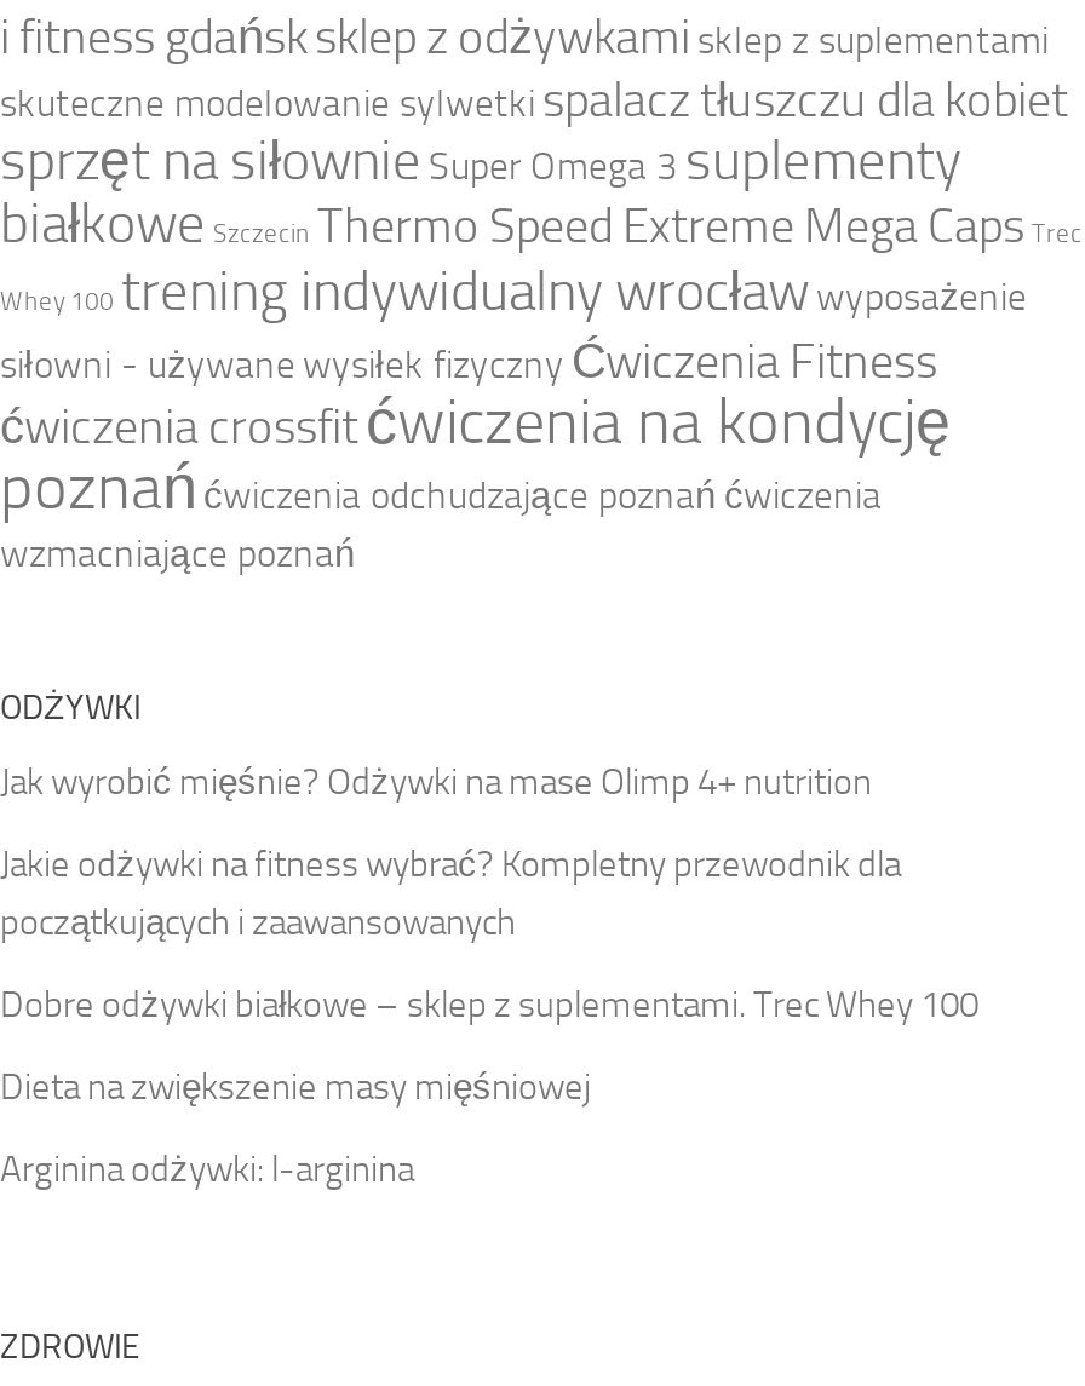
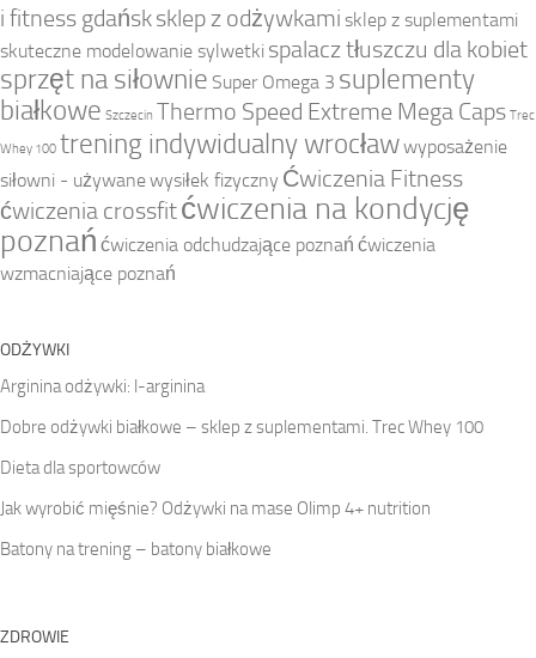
moved down: Jak wyrobić mięśnie? Odżywki na mase Olimp 4+ nutrition

- Jakie odżywki na fitness wybrać? Kompletny przewodnik dla
- początkujących i zaawansowanych
- Dieta na zwiększenie masy mięśniowej

moved down: Dobre odżywki białkowe – sklep z suplementami. Trec Whey 100

moved up: Arginina odżywki: l-arginina

+ Dieta dla sportowców
+ Batony na trening – batony białkowe
